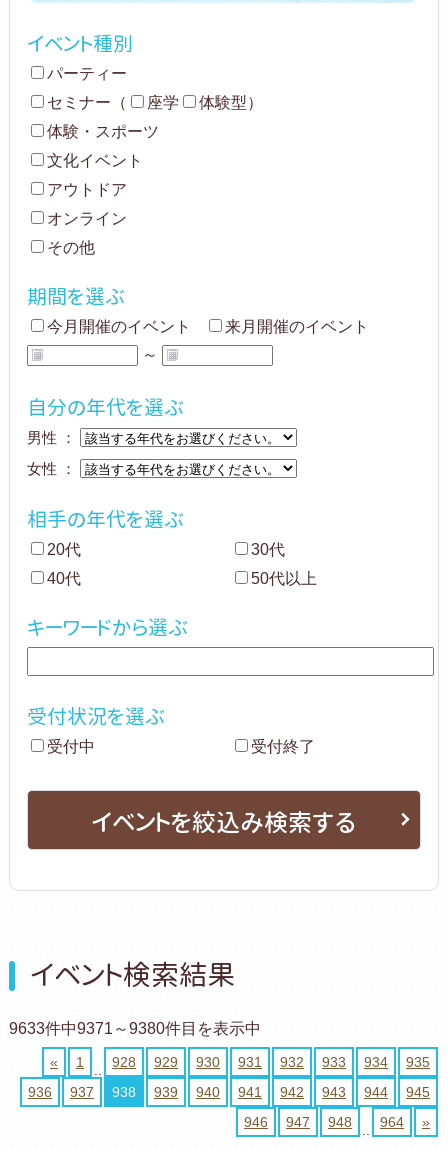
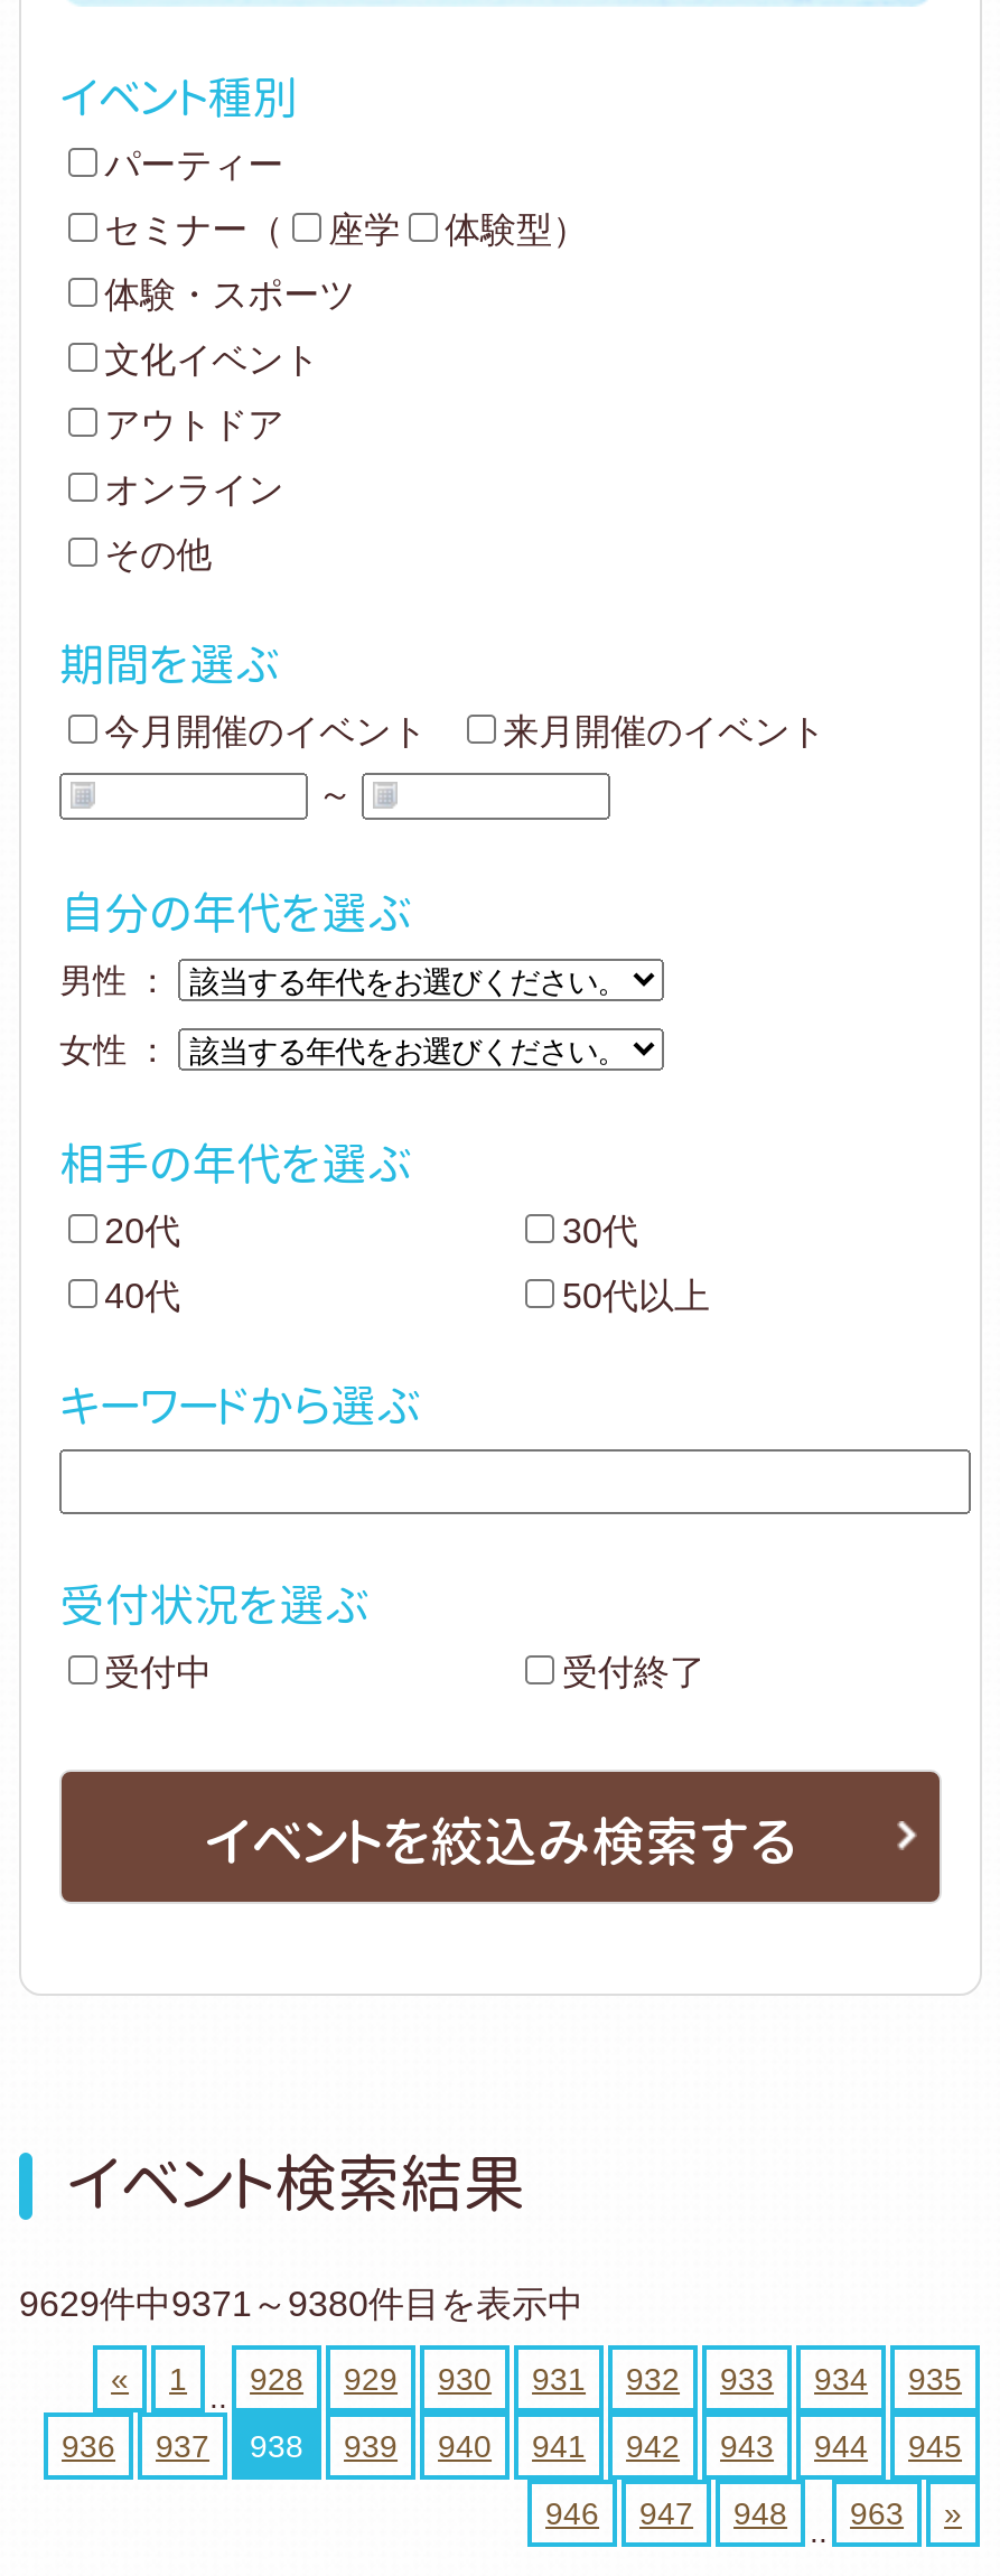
- 9633件中9371～9380件目を表示中
+ 9629件中9371～9380件目を表示中

- 964
+ 963
